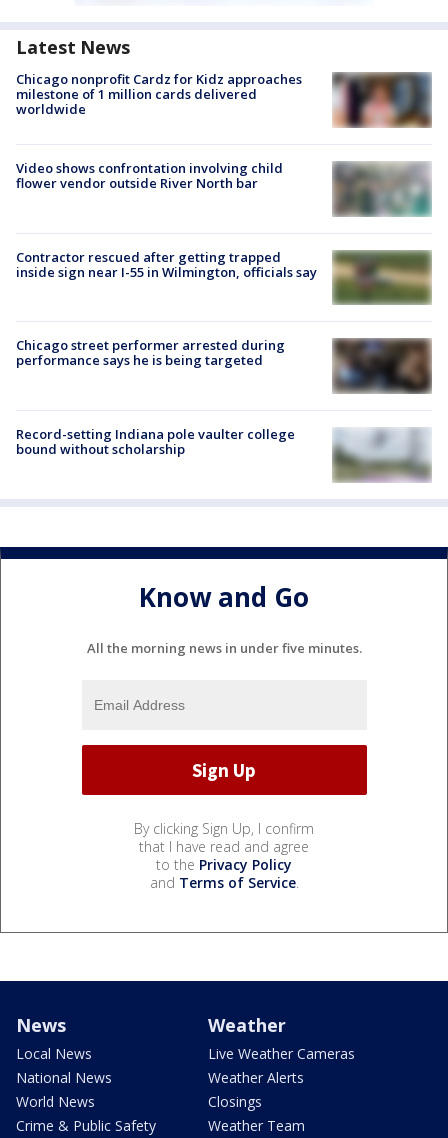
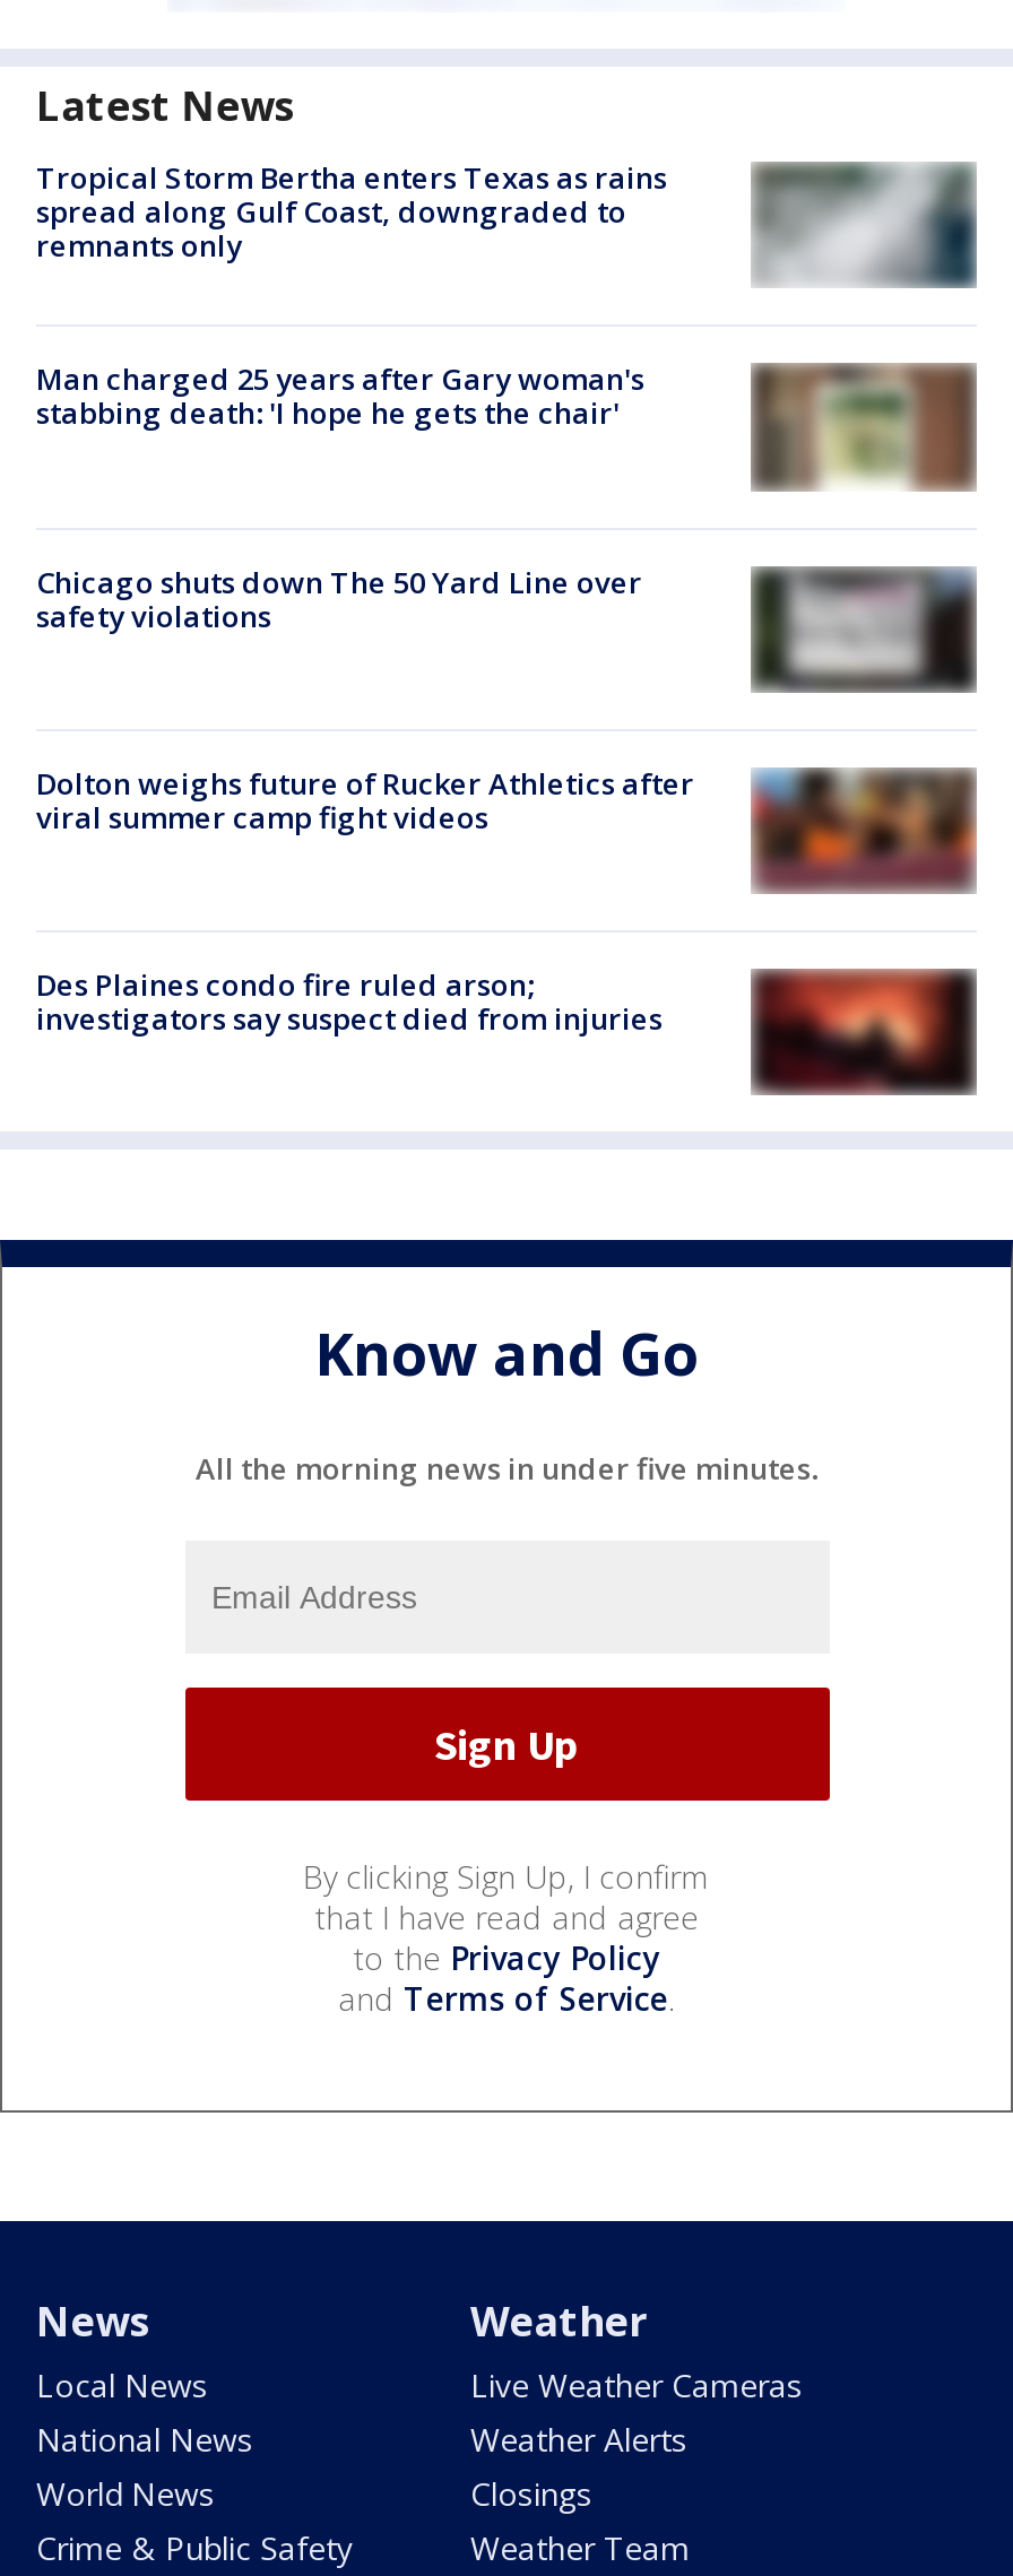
- [image]
- Chicago nonprofit Cardz for Kidz approaches
- milestone of 1 million cards delivered
- worldwide
+ [image]
+ Tropical Storm Bertha enters Texas as rains
+ spread along Gulf Coast, downgraded to
+ remnants only

- Video shows confrontation involving child
- flower vendor outside River North bar
+ Man charged 25 years after Gary woman's
+ stabbing death: 'I hope he gets the chair'

- [image]
+ [image]

- Contractor rescued after getting trapped
- inside sign near I-55 in Wilmington, officials say
+ Chicago shuts down The 50 Yard Line over
+ safety violations

- [image]
+ [image]

- Chicago street performer arrested during
- performance says he is being targeted
+ Dolton weighs future of Rucker Athletics after
+ viral summer camp fight videos

- [image]
+ [image]

- [image]
- Record-setting Indiana pole vaulter college
- bound without scholarship
+ [image]
+ Des Plaines condo fire ruled arson;
+ investigators say suspect died from injuries
